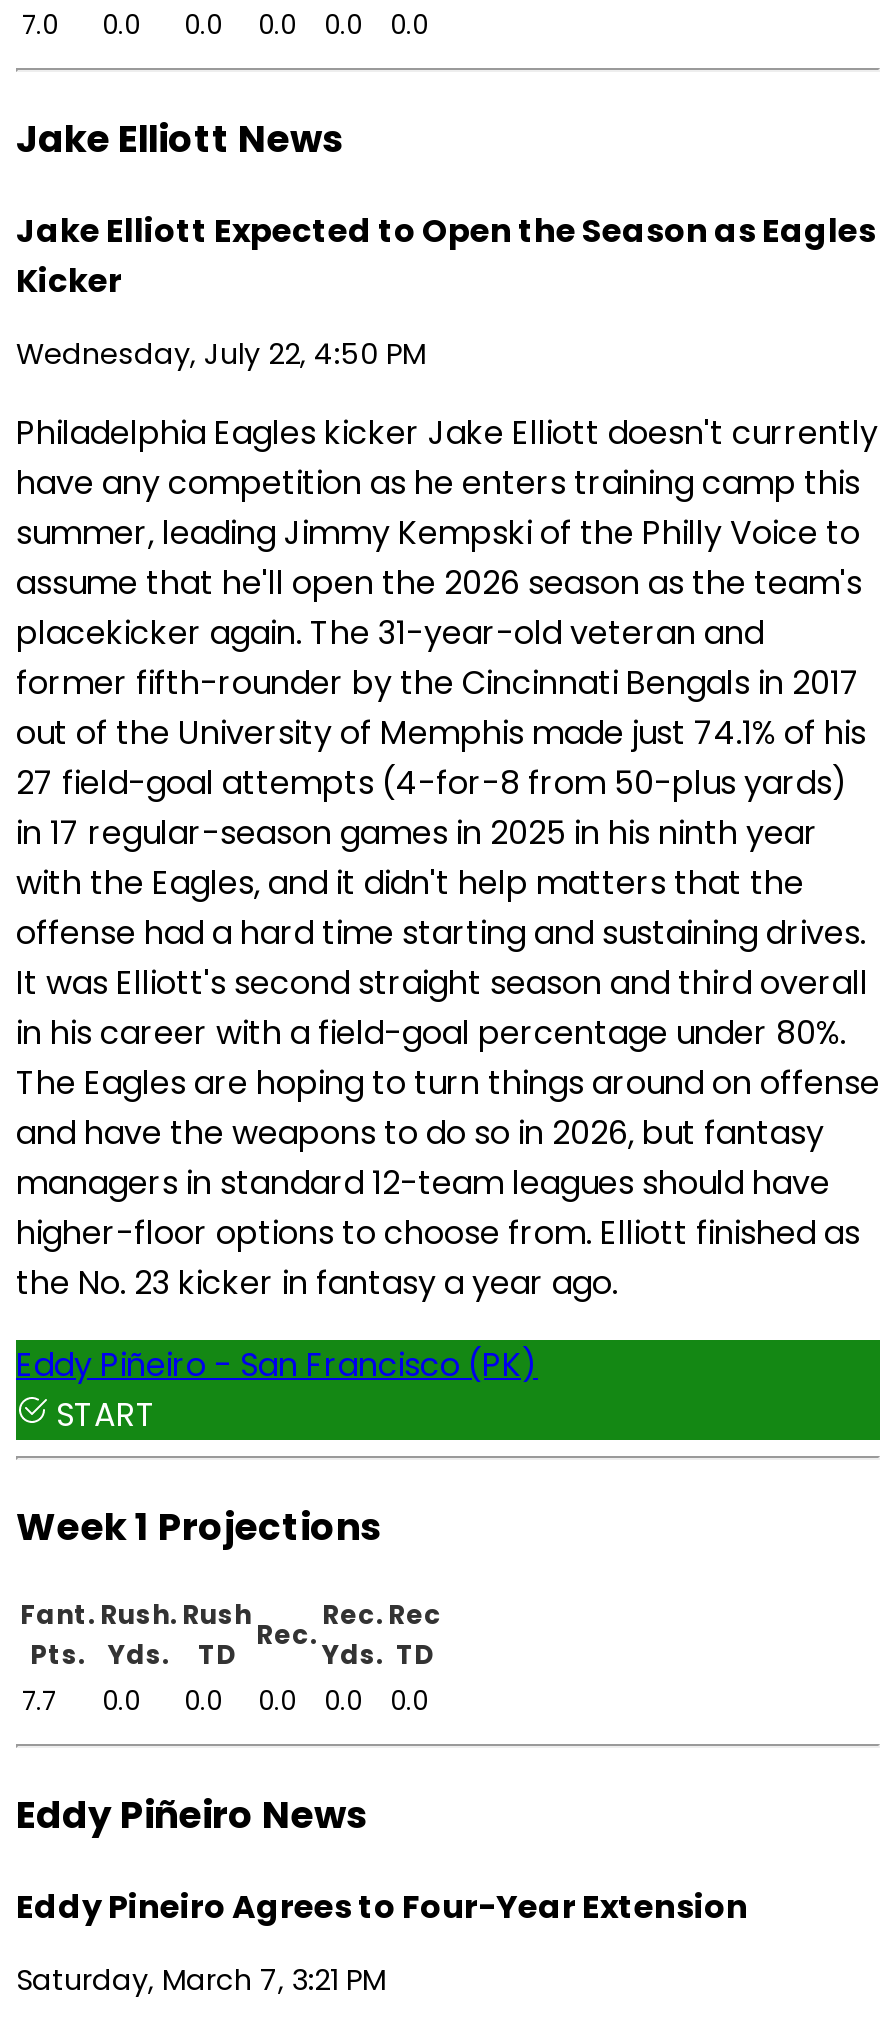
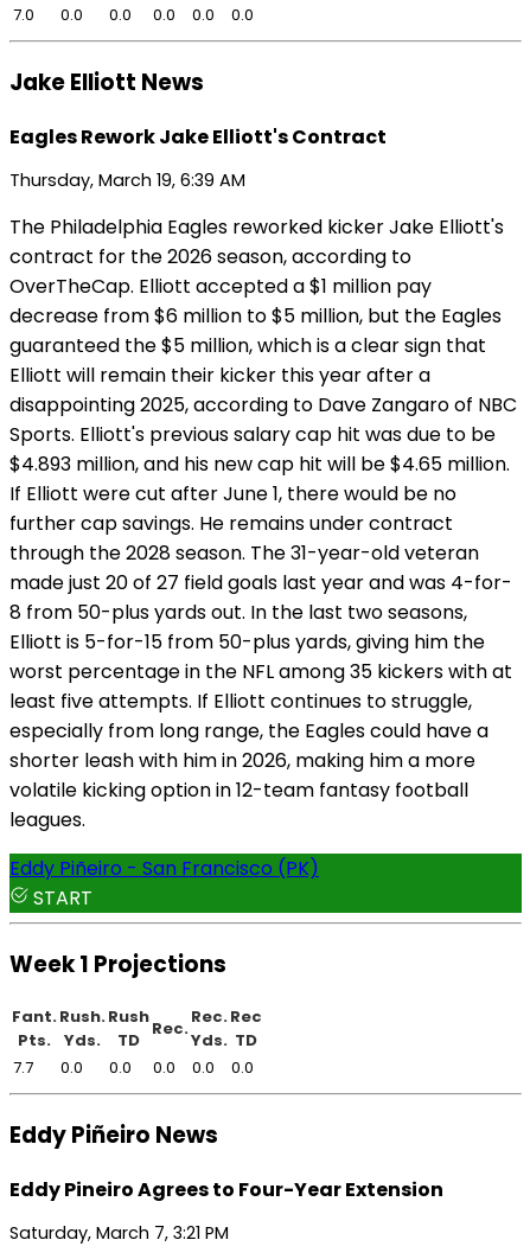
- Jake Elliott Expected to Open the Season as Eagles
- Kicker
+ Eagles Rework Jake Elliott's Contract

- Wednesday, July 22, 4:50 PM
+ Thursday, March 19, 6:39 AM

- Philadelphia Eagles kicker Jake Elliott doesn't currently
- have any competition as he enters training camp this
- summer, leading Jimmy Kempski of the Philly Voice to
- assume that he'll open the 2026 season as the team's
- placekicker again. The 31-year-old veteran and
- former fifth-rounder by the Cincinnati Bengals in 2017
- out of the University of Memphis made just 74.1% of his
- 27 field-goal attempts (4-for-8 from 50-plus yards)
- in 17 regular-season games in 2025 in his ninth year
- with the Eagles, and it didn't help matters that the
- offense had a hard time starting and sustaining drives.
- It was Elliott's second straight season and third overall
- in his career with a field-goal percentage under 80%.
- The Eagles are hoping to turn things around on offense
- and have the weapons to do so in 2026, but fantasy
- managers in standard 12-team leagues should have
- higher-floor options to choose from. Elliott finished as
- the No. 23 kicker in fantasy a year ago.
+ The Philadelphia Eagles reworked kicker Jake Elliott's
+ contract for the 2026 season, according to
+ OverTheCap. Elliott accepted a $1 million pay
+ decrease from $6 million to $5 million, but the Eagles
+ guaranteed the $5 million, which is a clear sign that
+ Elliott will remain their kicker this year after a
+ disappointing 2025, according to Dave Zangaro of NBC
+ Sports. Elliott's previous salary cap hit was due to be
+ $4.893 million, and his new cap hit will be $4.65 million.
+ If Elliott were cut after June 1, there would be no
+ further cap savings. He remains under contract
+ through the 2028 season. The 31-year-old veteran
+ made just 20 of 27 field goals last year and was 4-for-
+ 8 from 50-plus yards out. In the last two seasons,
+ Elliott is 5-for-15 from 50-plus yards, giving him the
+ worst percentage in the NFL among 35 kickers with at
+ least five attempts. If Elliott continues to struggle,
+ especially from long range, the Eagles could have a
+ shorter leash with him in 2026, making him a more
+ volatile kicking option in 12-team fantasy football
+ leagues.
